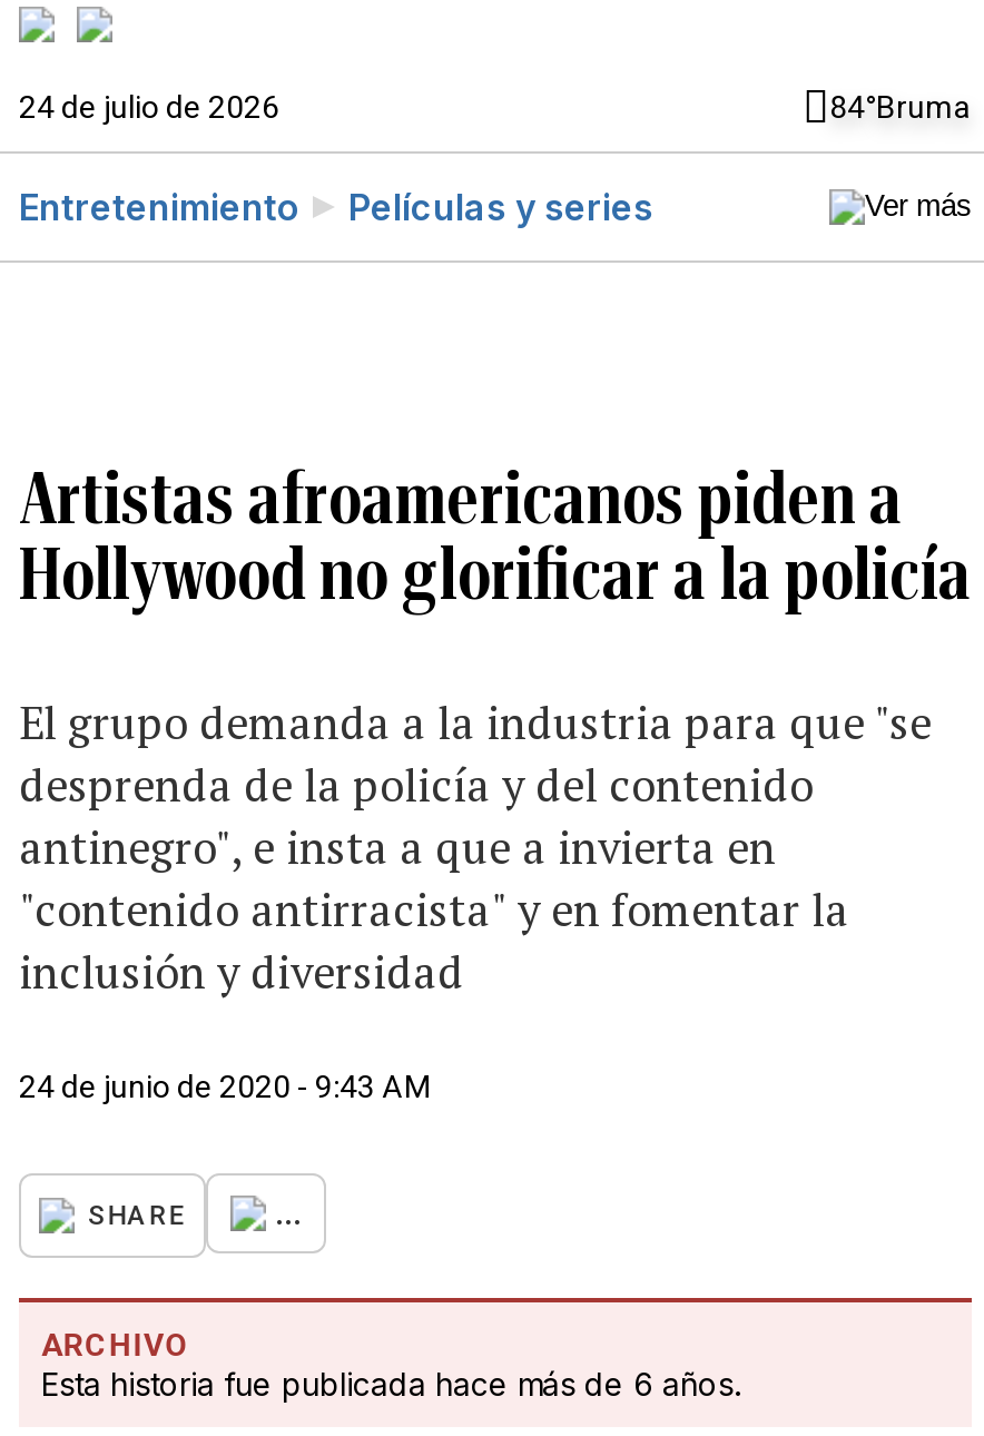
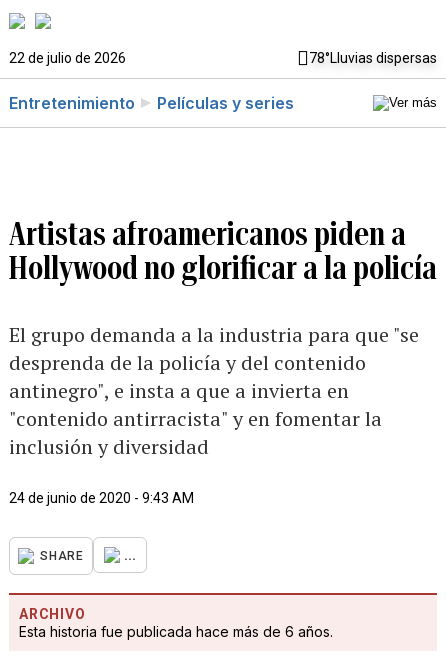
- 24 de julio de 2026
- 84°Bruma
+ 22 de julio de 2026
+ 78°Lluvias dispersas
